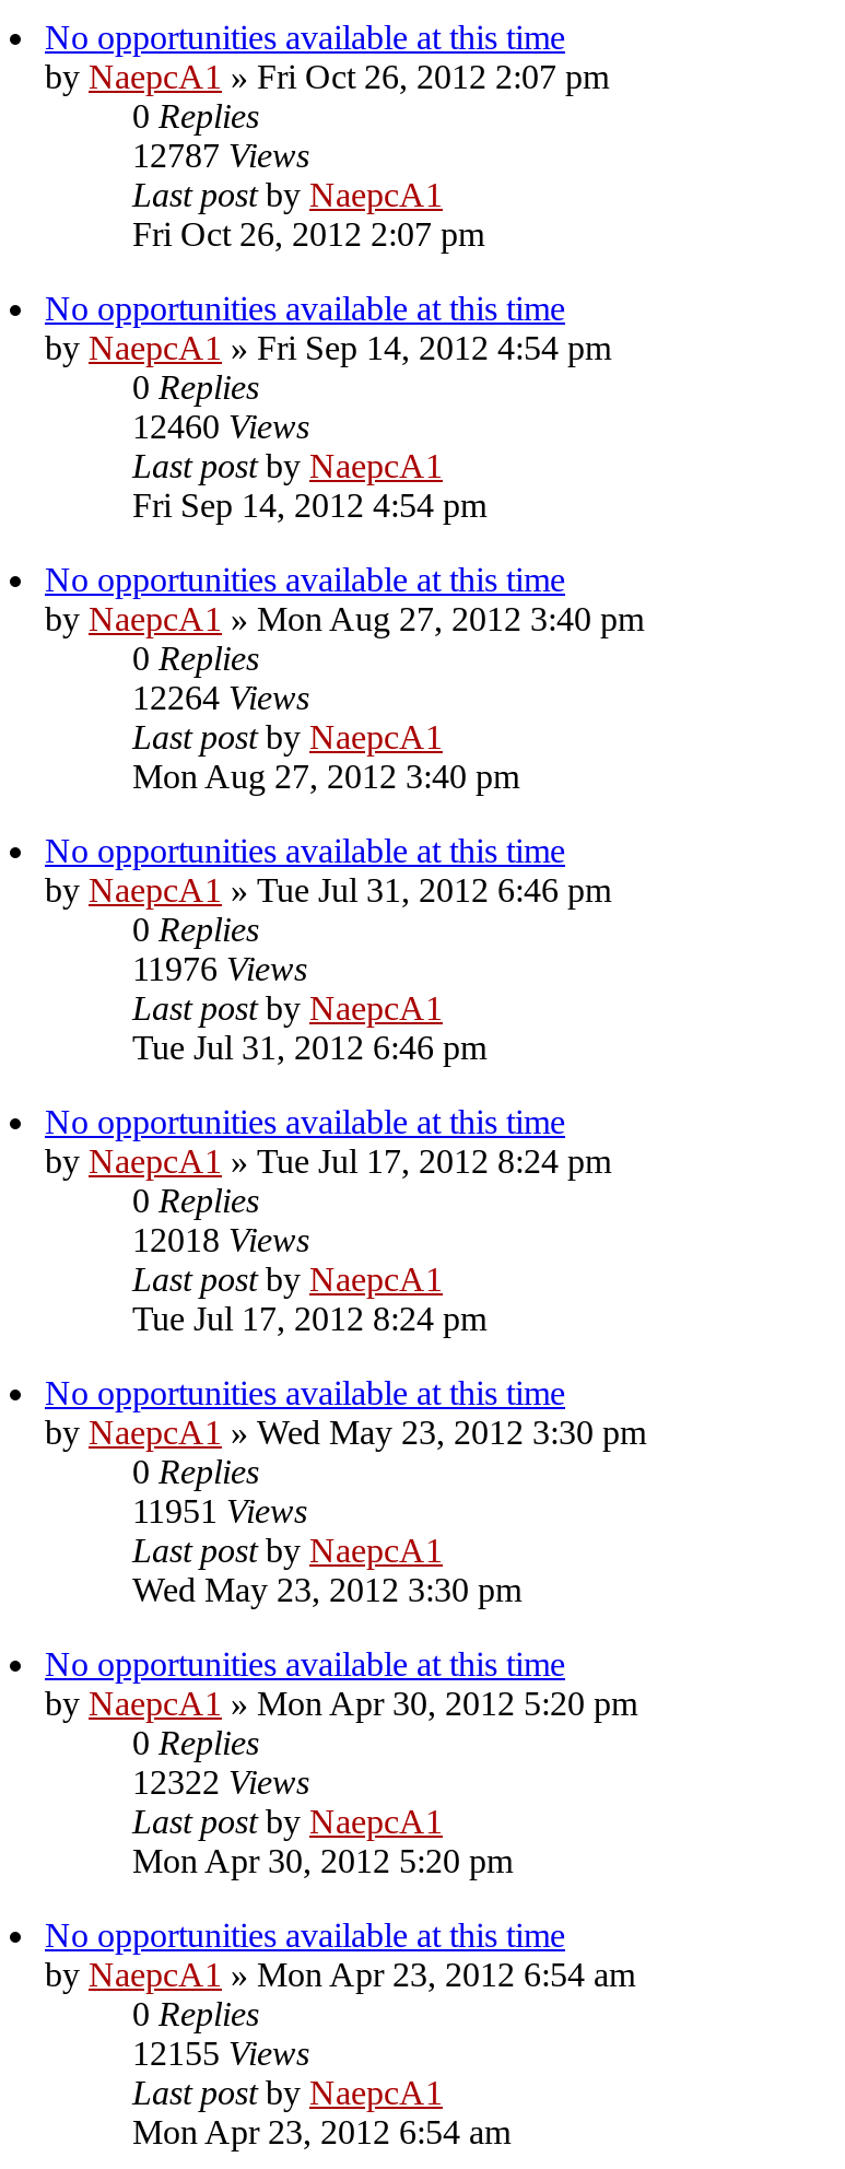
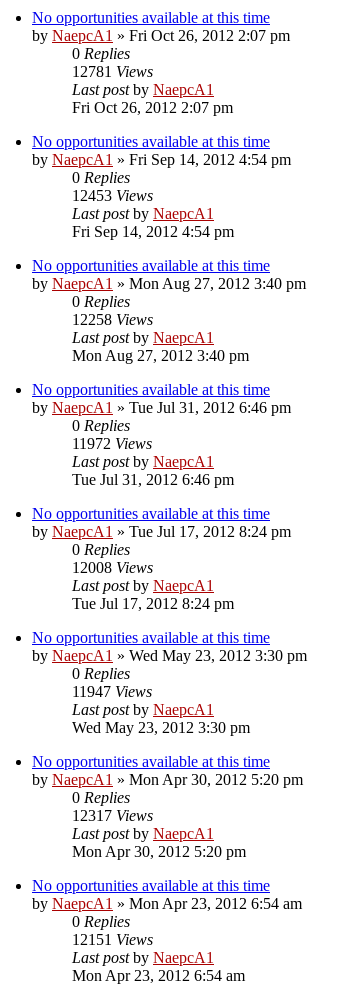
- 12787 Views
+ 12781 Views

- 12460 Views
+ 12453 Views

- 12264 Views
+ 12258 Views

- 11976 Views
+ 11972 Views

- 12018 Views
+ 12008 Views

- 11951 Views
+ 11947 Views

- 12322 Views
+ 12317 Views

- 12155 Views
+ 12151 Views
